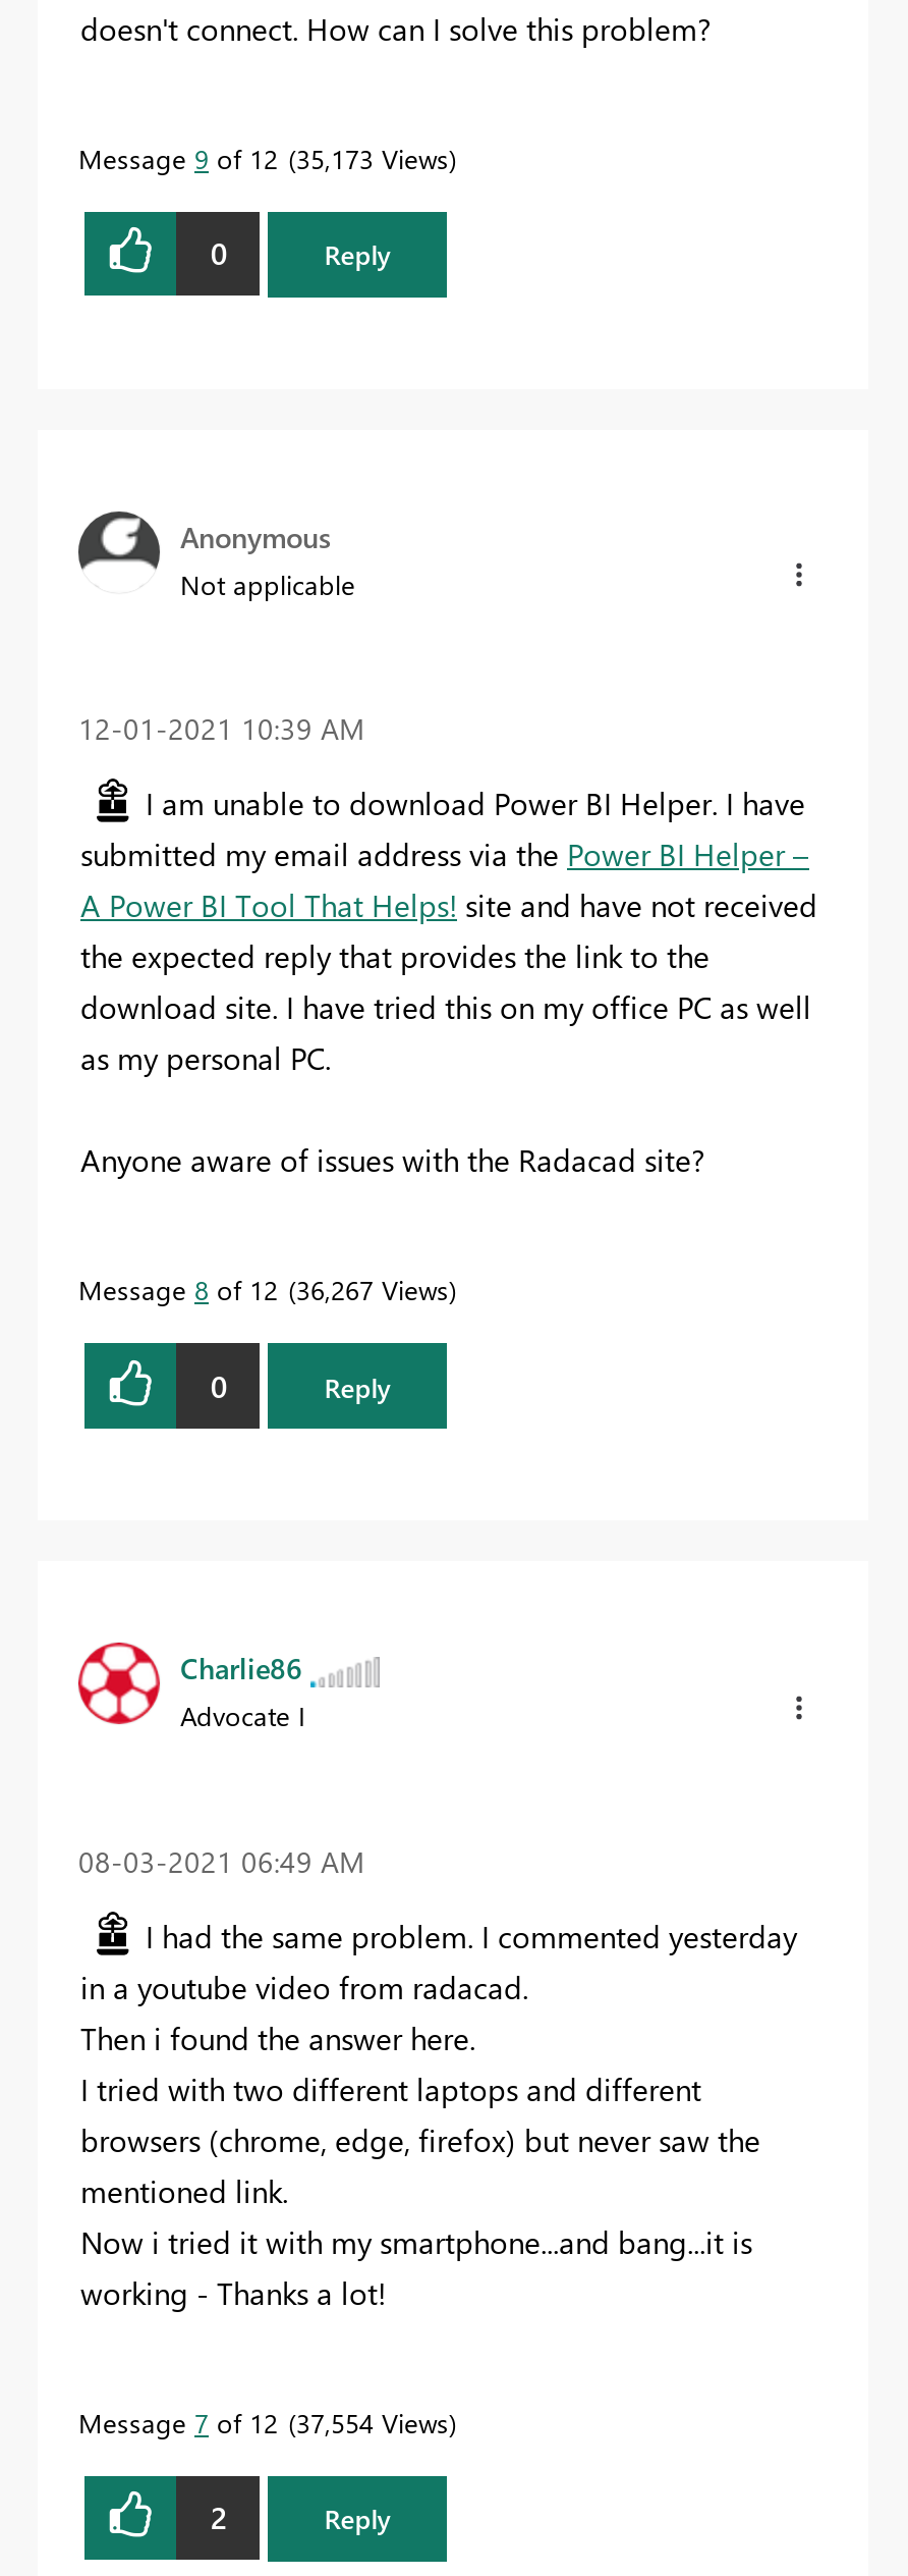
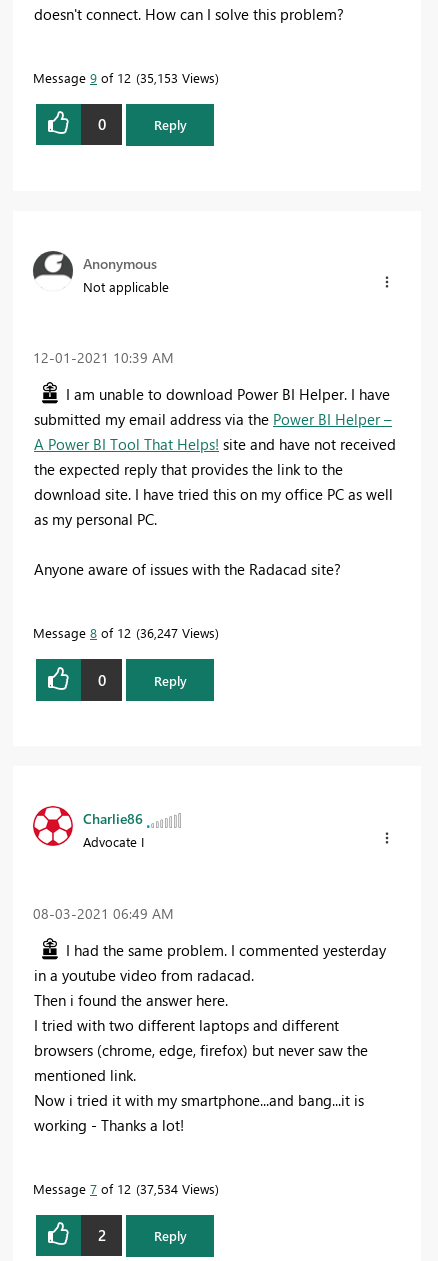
- Message 9 of 12 35,173 Views
+ Message 9 of 12 35,153 Views

- Message 8 of 12 36,267 Views
+ Message 8 of 12 36,247 Views

- Message 7 of 12 37,554 Views
+ Message 7 of 12 37,534 Views
